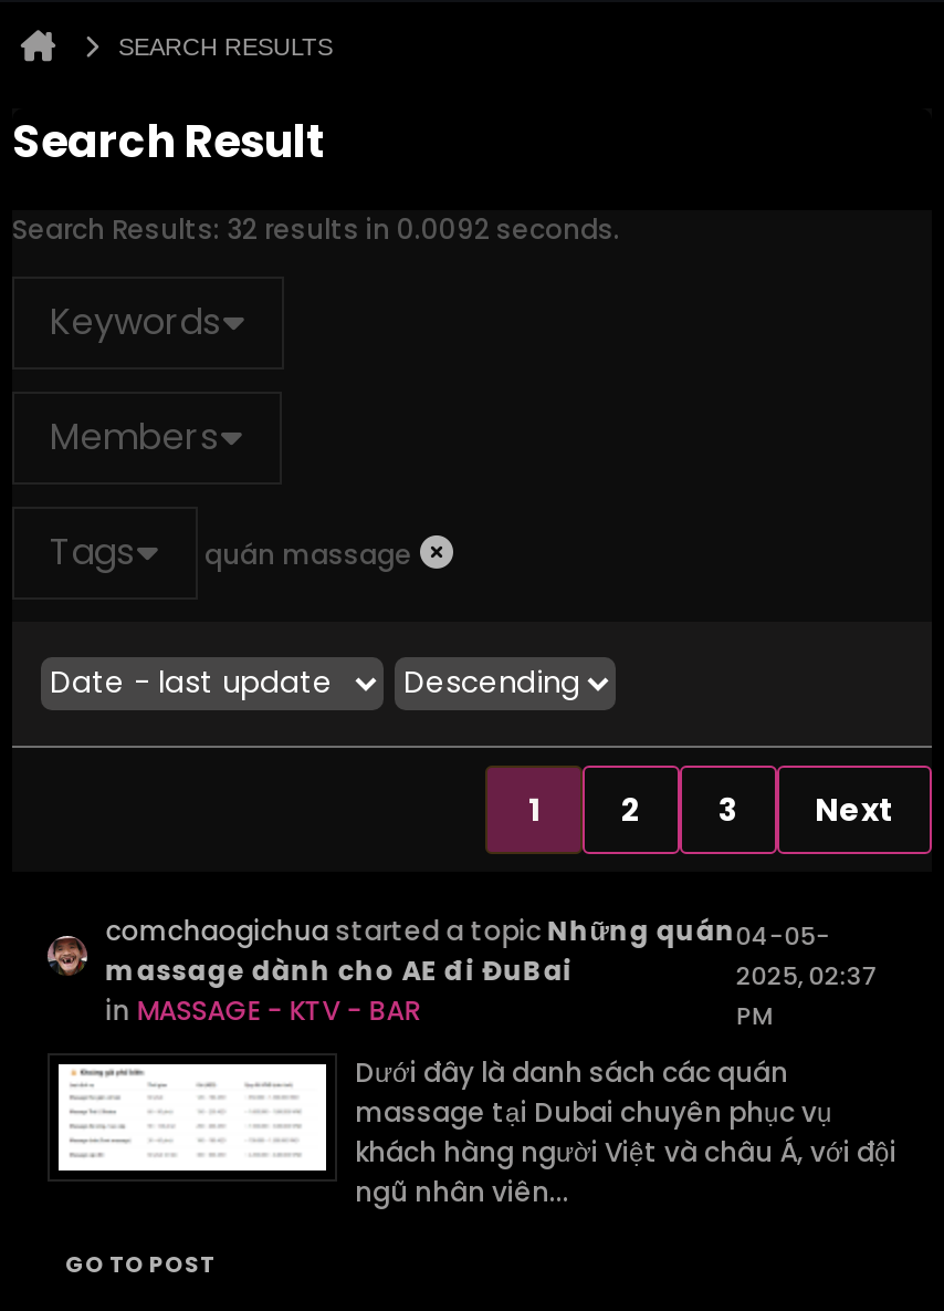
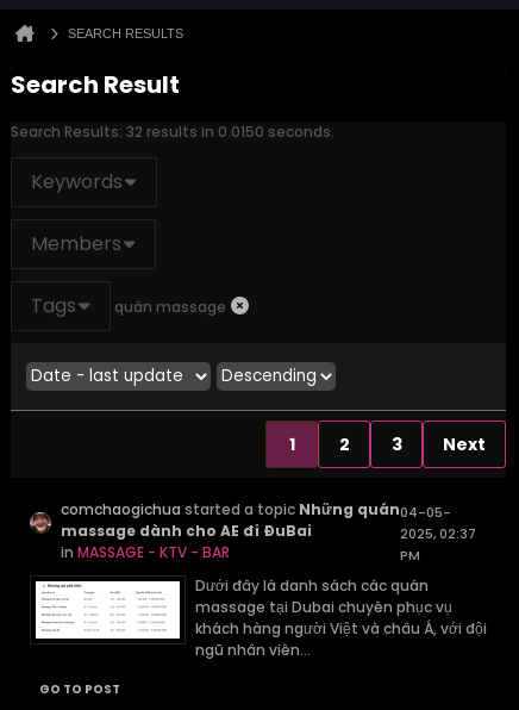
- Search Results: 32 results in 0.0092 seconds.
+ Search Results: 32 results in 0.0150 seconds.
